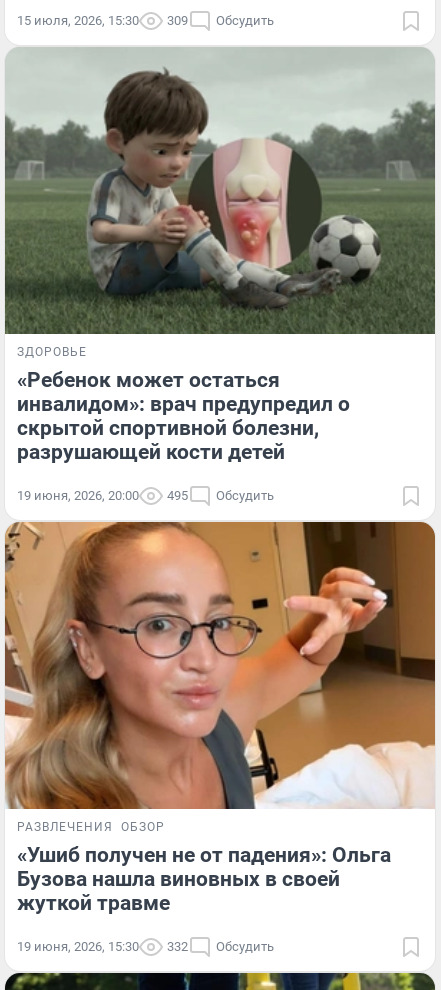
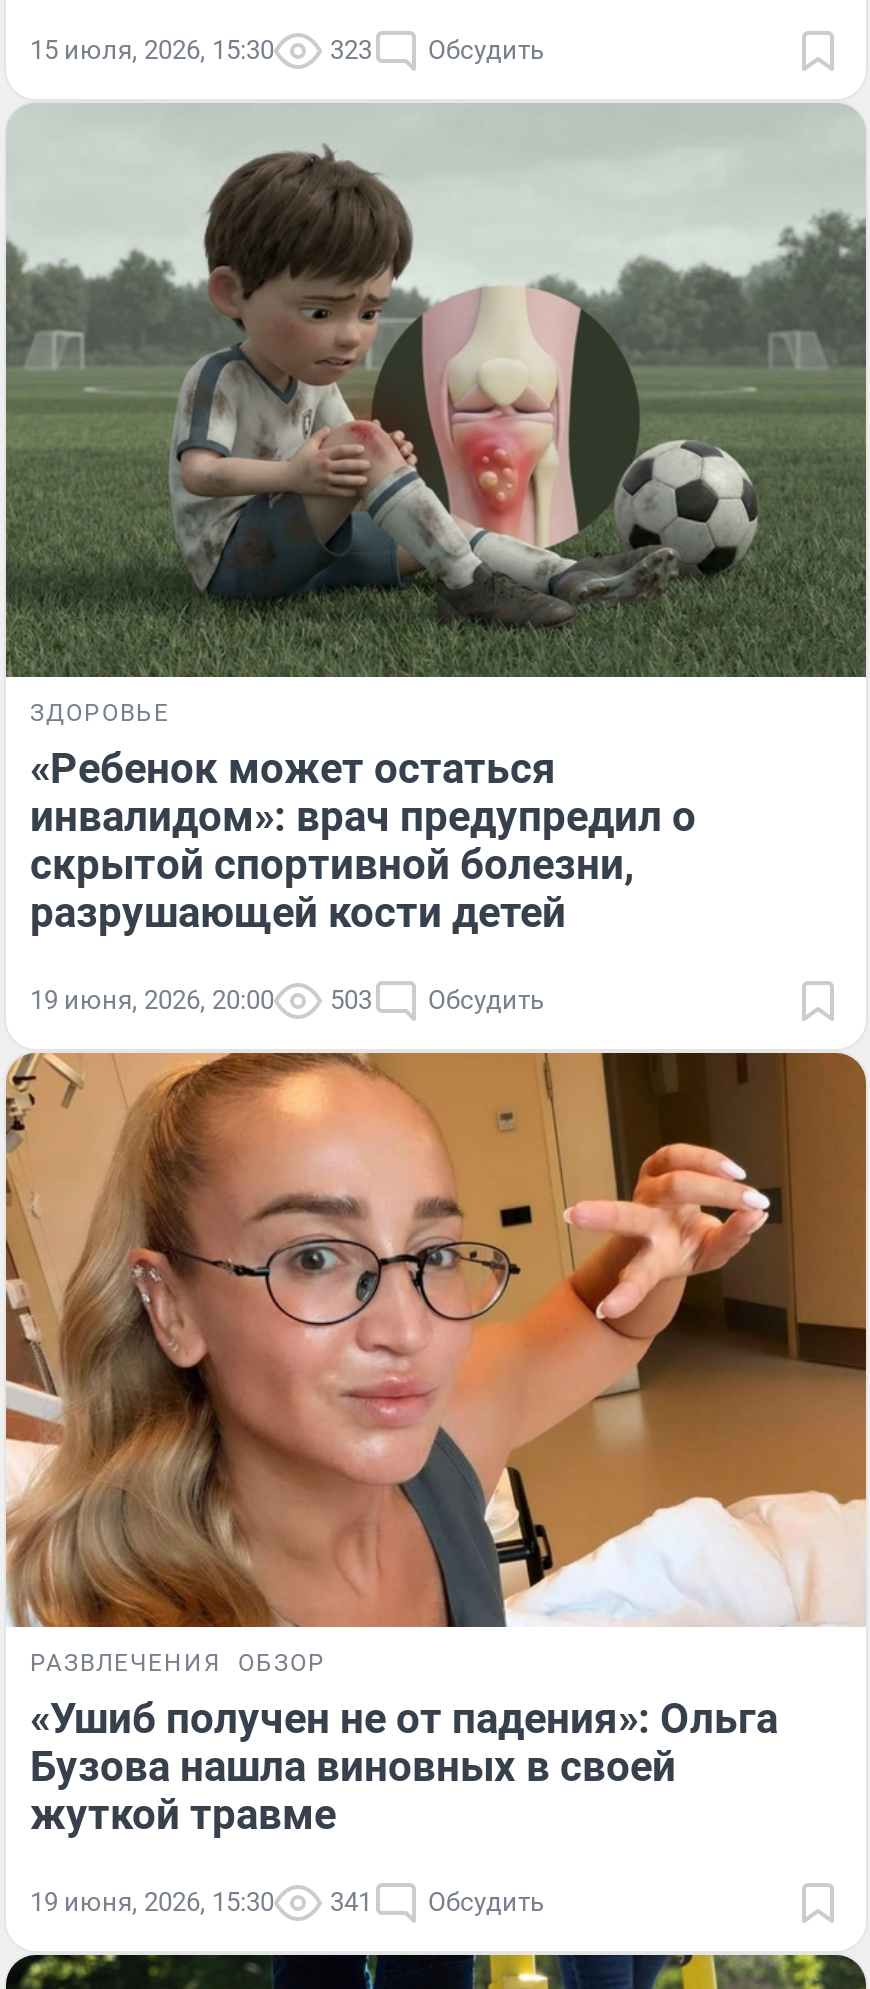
- 15 июля, 2026, 15:30 309 Обсудить
+ 15 июля, 2026, 15:30 323 Обсудить

- 19 июня, 2026, 20:00 495 Обсудить
+ 19 июня, 2026, 20:00 503 Обсудить

- 19 июня, 2026, 15:30 332 Обсудить
+ 19 июня, 2026, 15:30 341 Обсудить
